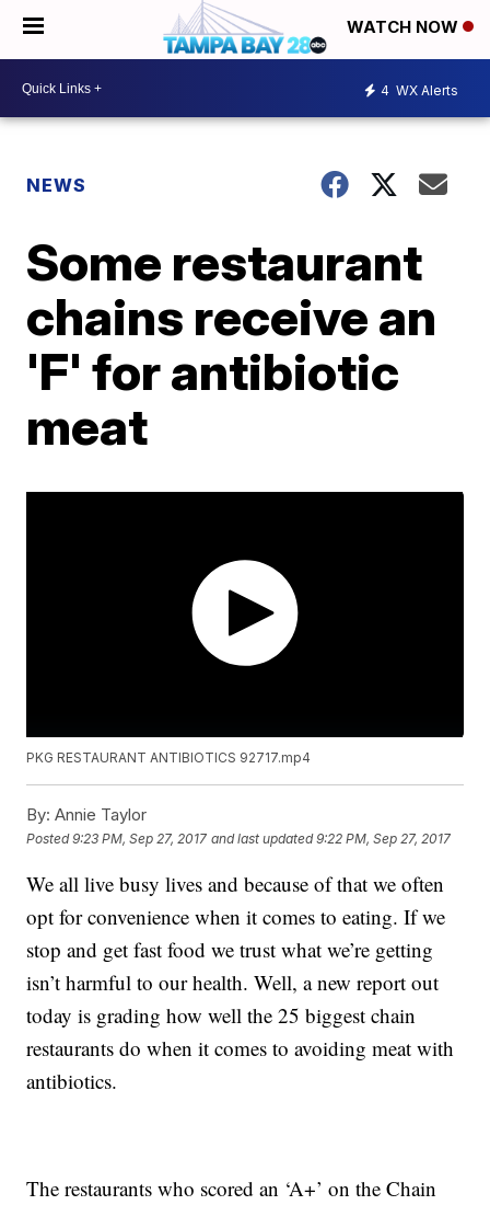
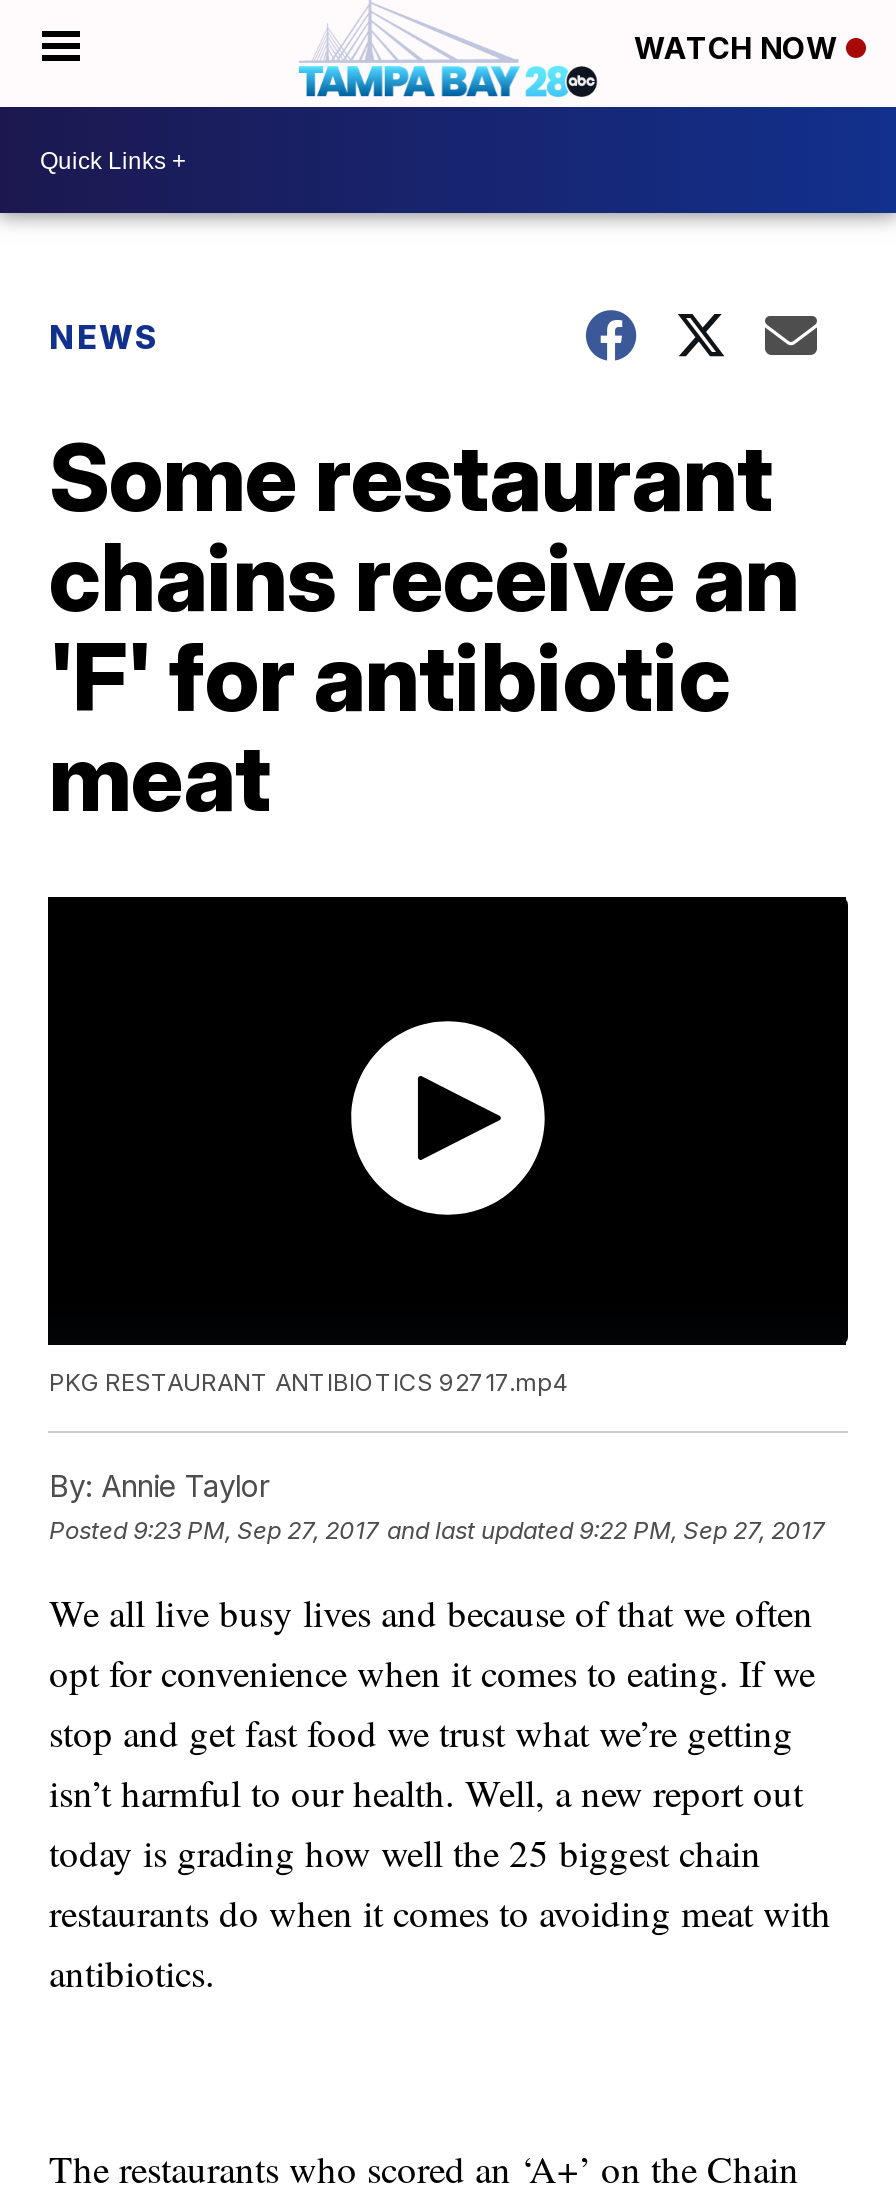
- 4 WX Alerts
